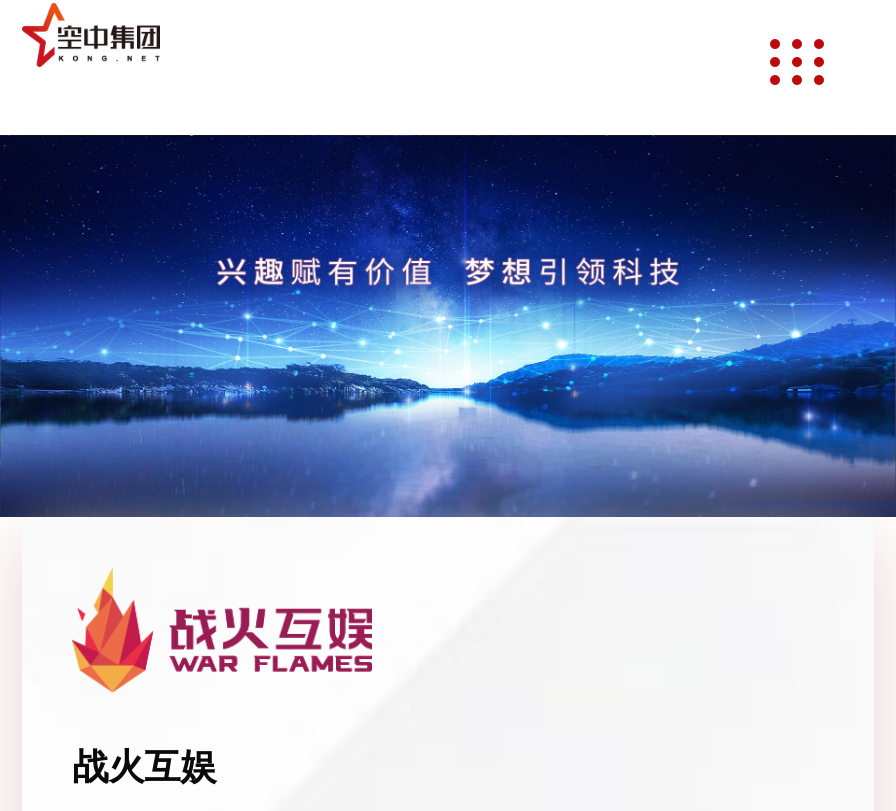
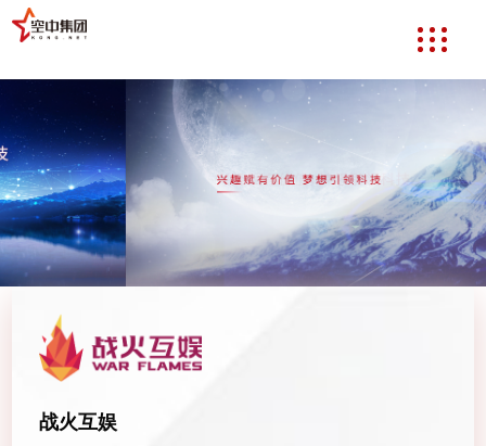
- [image]
+ [image]
